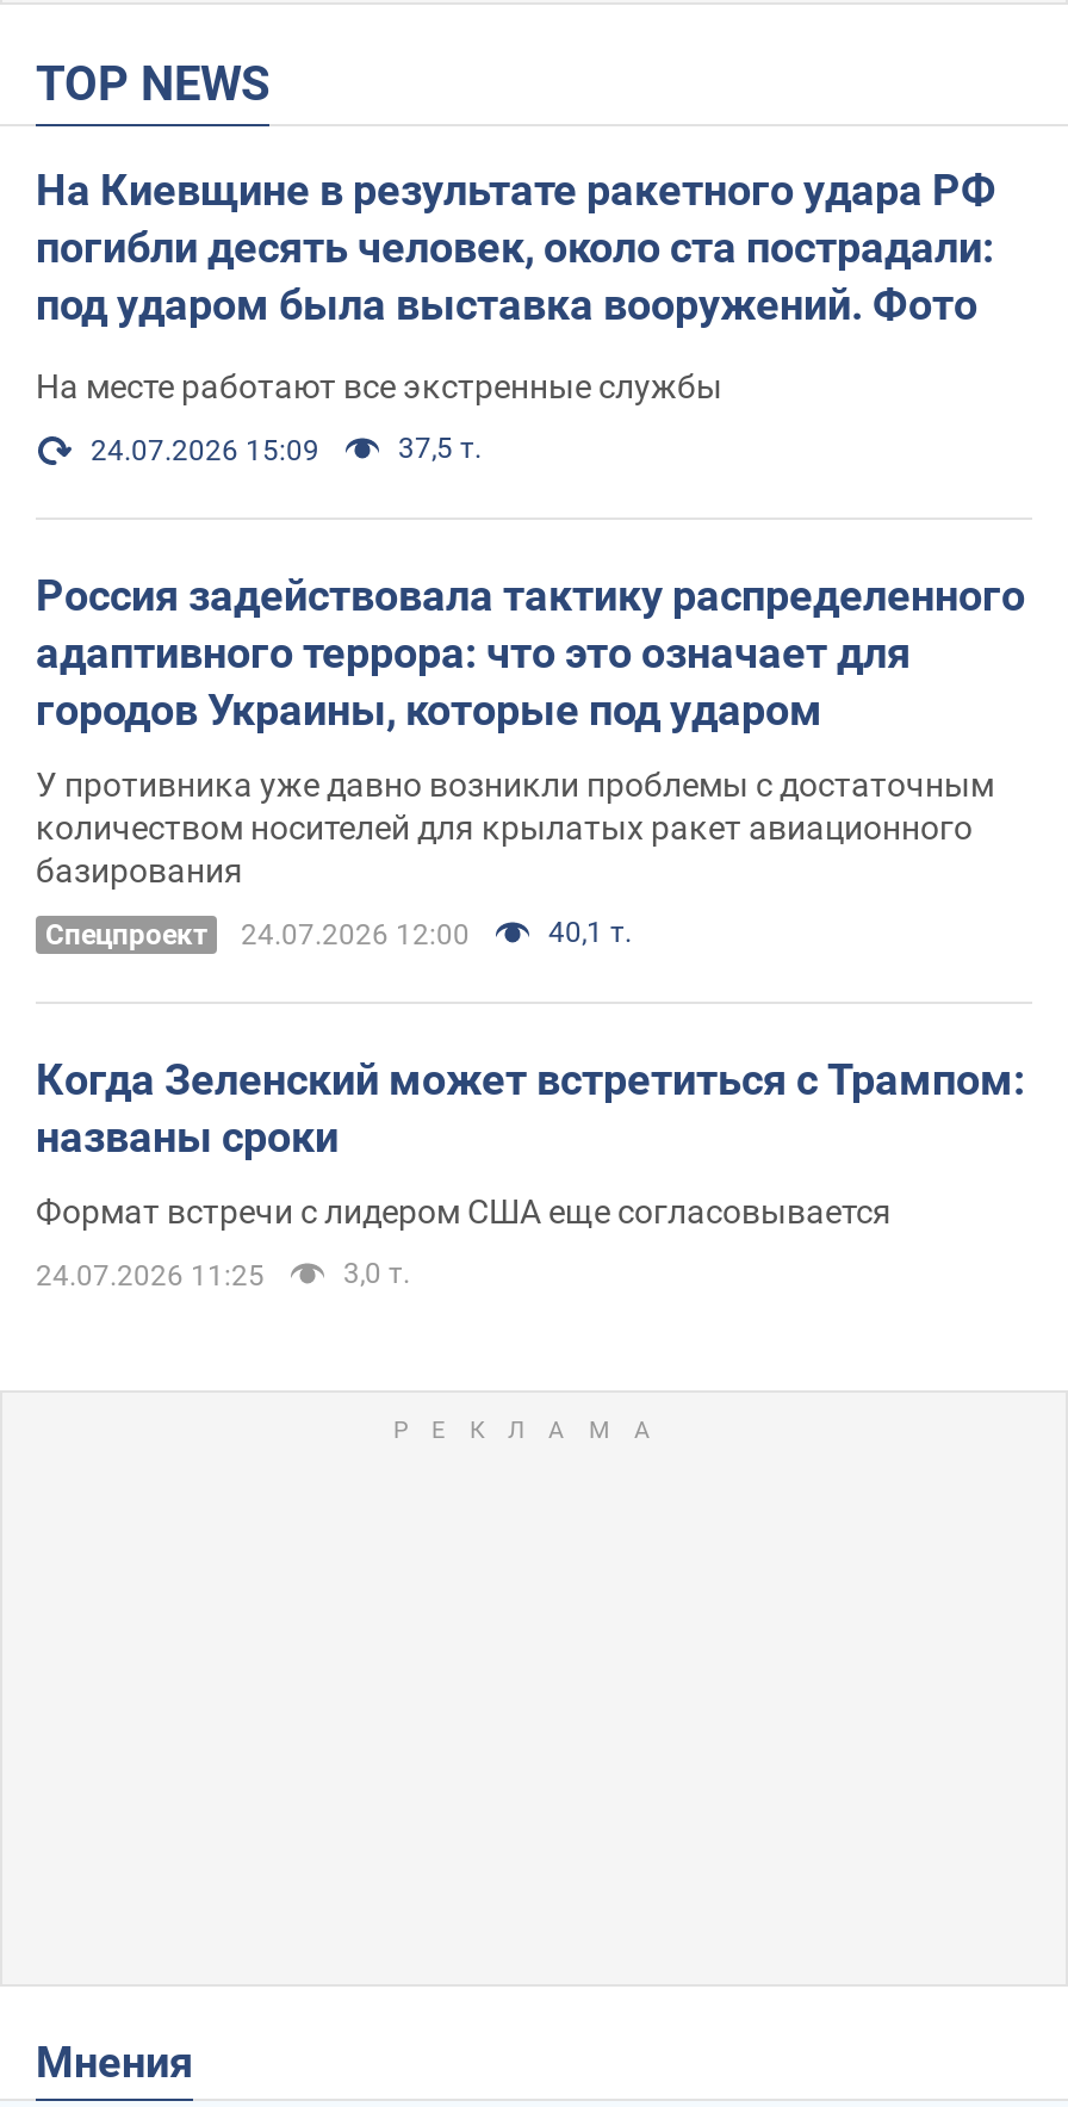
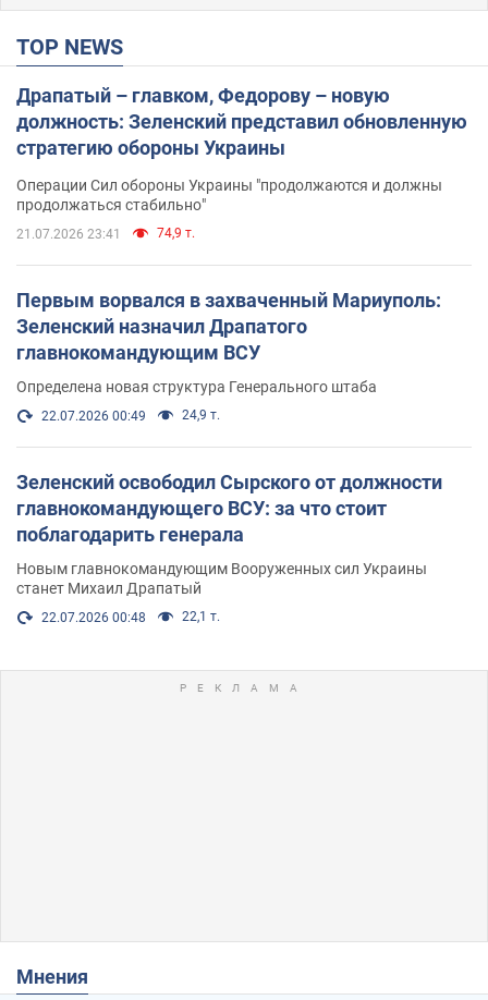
- На Киевщине в результате ракетного удара РФ
- погибли десять человек, около ста пострадали:
- под ударом была выставка вооружений. Фото
+ Драпатый – главком, Федорову – новую
+ должность: Зеленский представил обновленную
+ стратегию обороны Украины

- На месте работают все экстренные службы
+ Операции Сил обороны Украины "продолжаются и должны
+ продолжаться стабильно"

- 24.07.2026 15:09
- 37,5 т.
+ 21.07.2026 23:41
+ 74,9 т.

- Россия задействовала тактику распределенного
- адаптивного террора: что это означает для
- городов Украины, которые под ударом
+ Первым ворвался в захваченный Мариуполь:
+ Зеленский назначил Драпатого
+ главнокомандующим ВСУ

- У противника уже давно возникли проблемы с достаточным
- количеством носителей для крылатых ракет авиационного
- базирования
+ Определена новая структура Генерального штаба

- Спецпроект
- 24.07.2026 12:00
- 40,1 т.
+ 22.07.2026 00:49
+ 24,9 т.

- Когда Зеленский может встретиться с Трампом:
- названы сроки
+ Зеленский освободил Сырского от должности
+ главнокомандующего ВСУ: за что стоит
+ поблагодарить генерала

- Формат встречи с лидером США еще согласовывается
+ Новым главнокомандующим Вооруженных сил Украины
+ станет Михаил Драпатый

- 24.07.2026 11:25
- 3,0 т.
+ 22.07.2026 00:48
+ 22,1 т.
